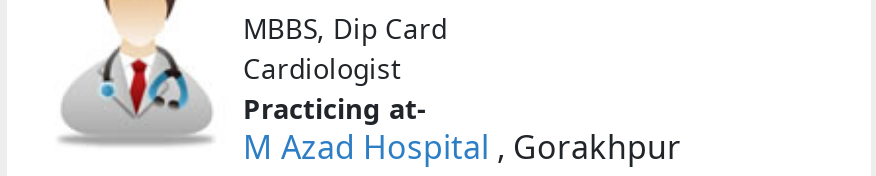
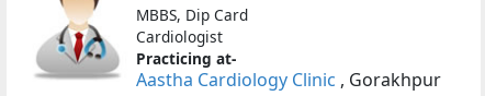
- M Azad Hospital, Gorakhpur
+ Aastha Cardiology Clinic, Gorakhpur
